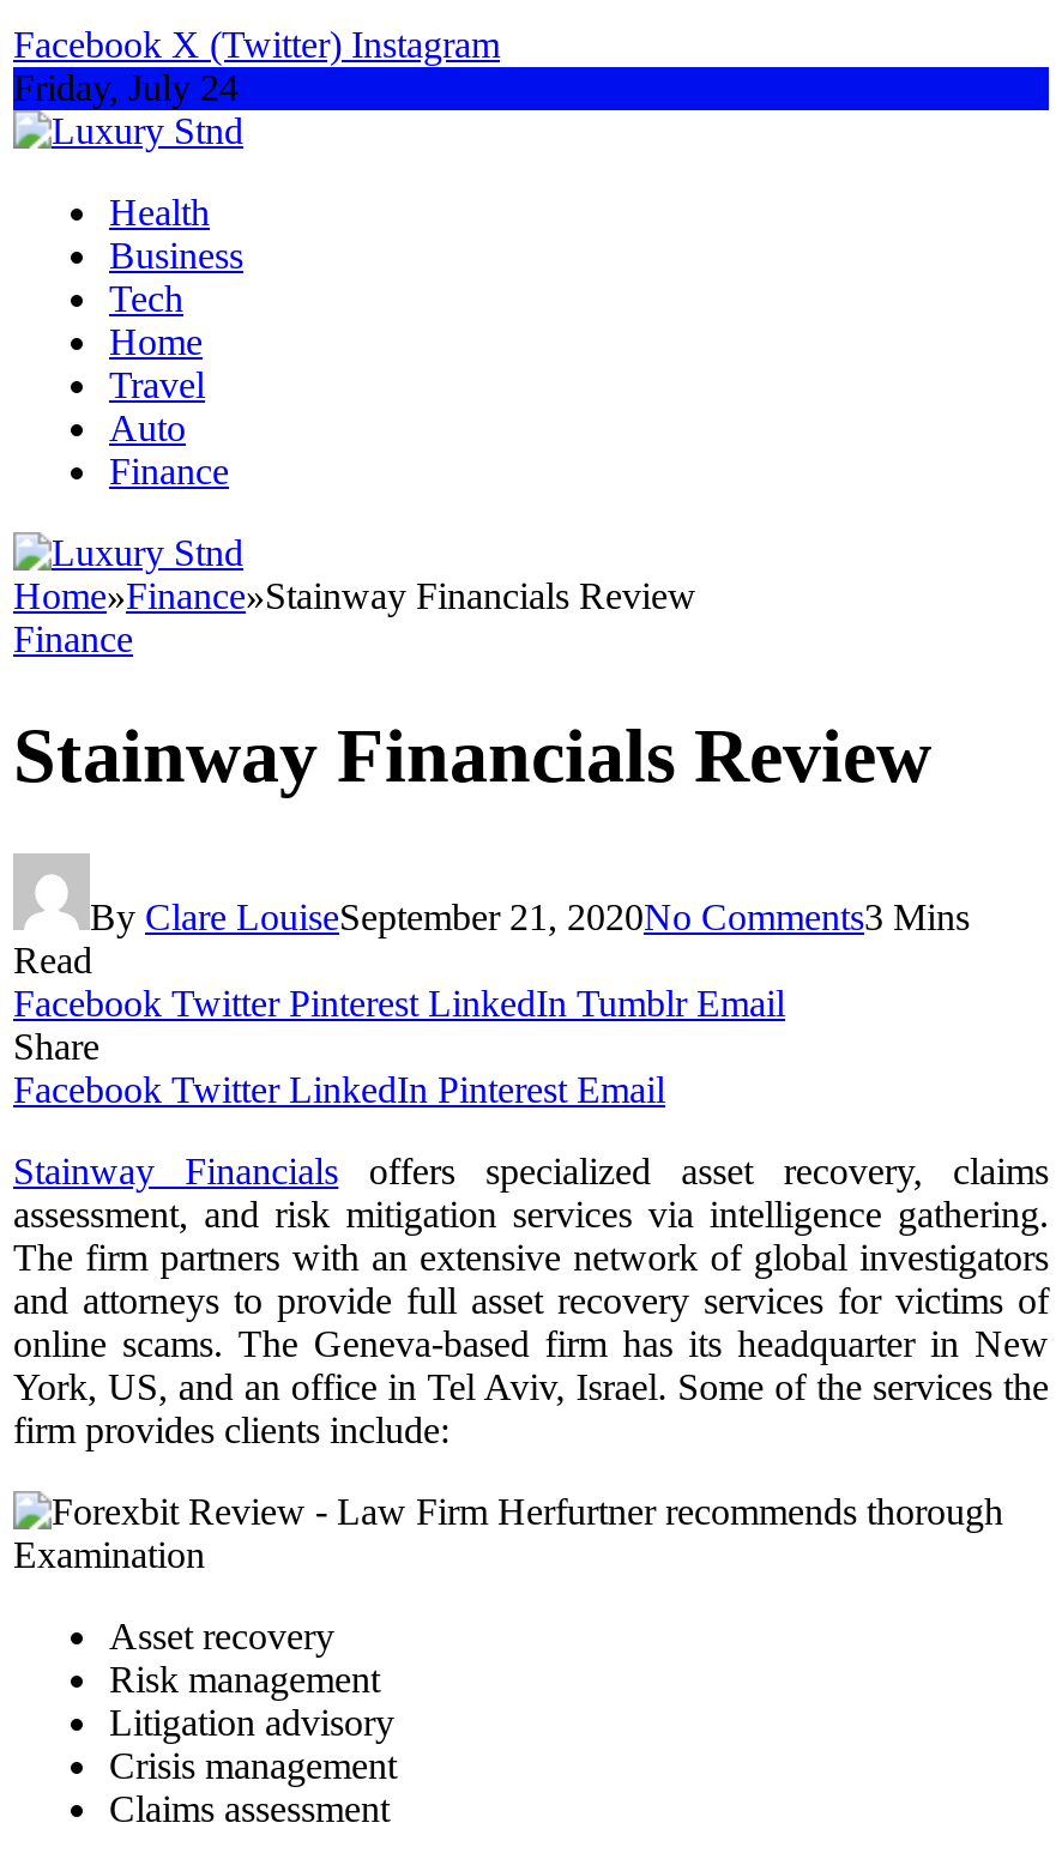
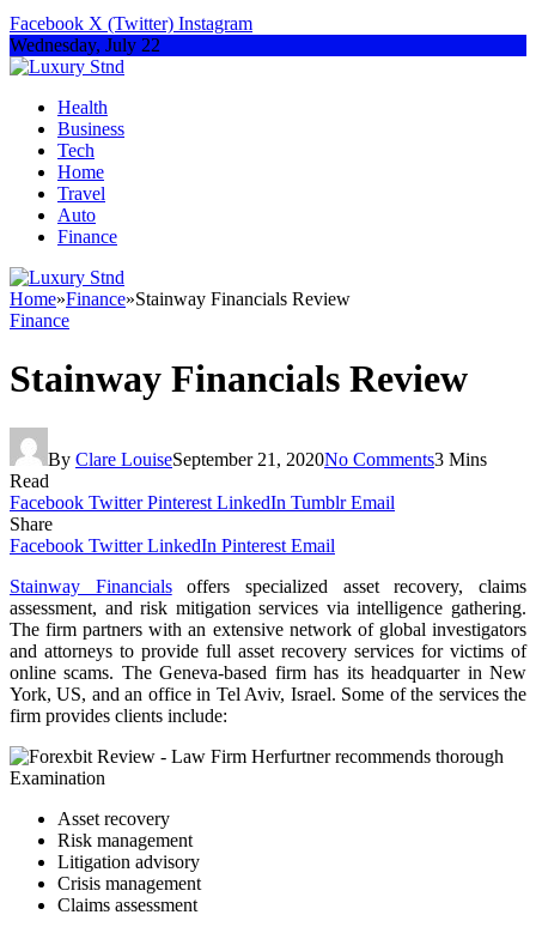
- Friday, July 24
+ Wednesday, July 22
